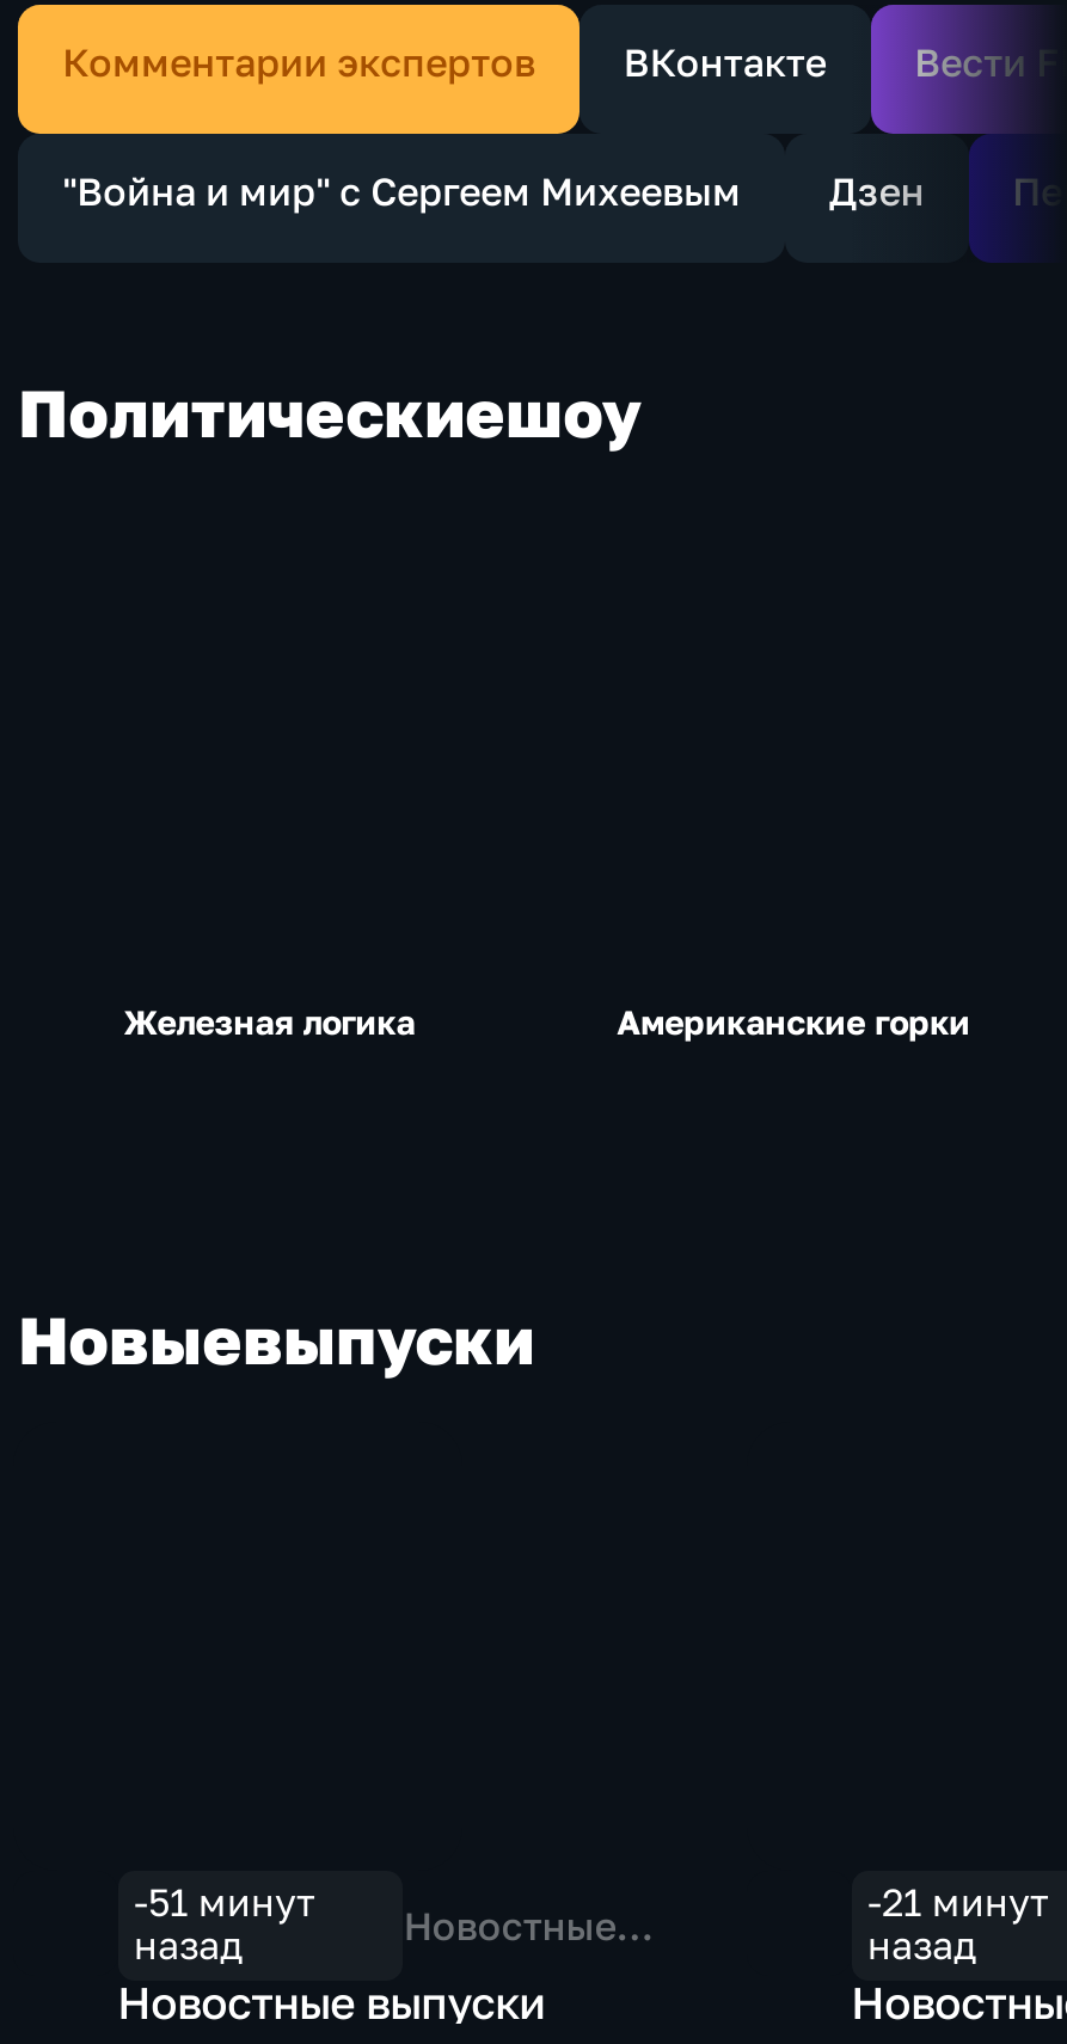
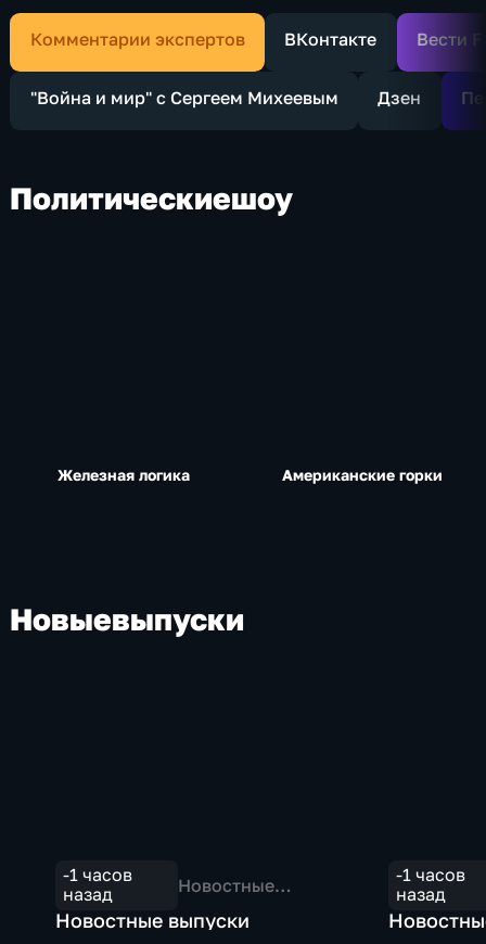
- -51 минут
+ -1 часов

- -21 минут
+ -1 часов
